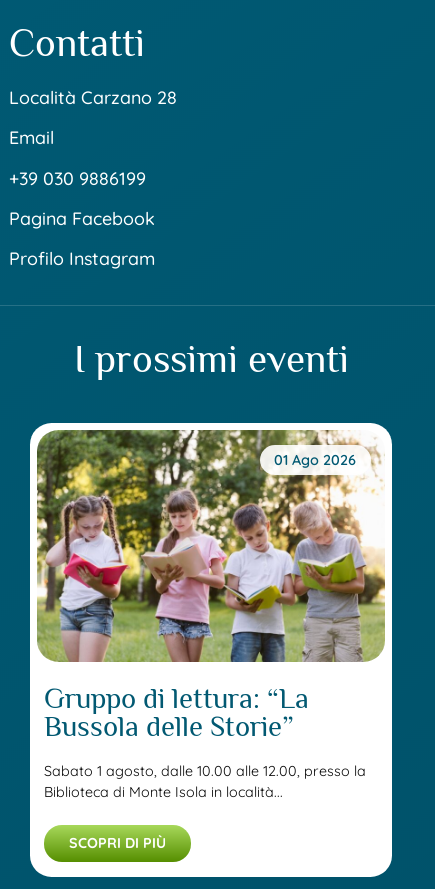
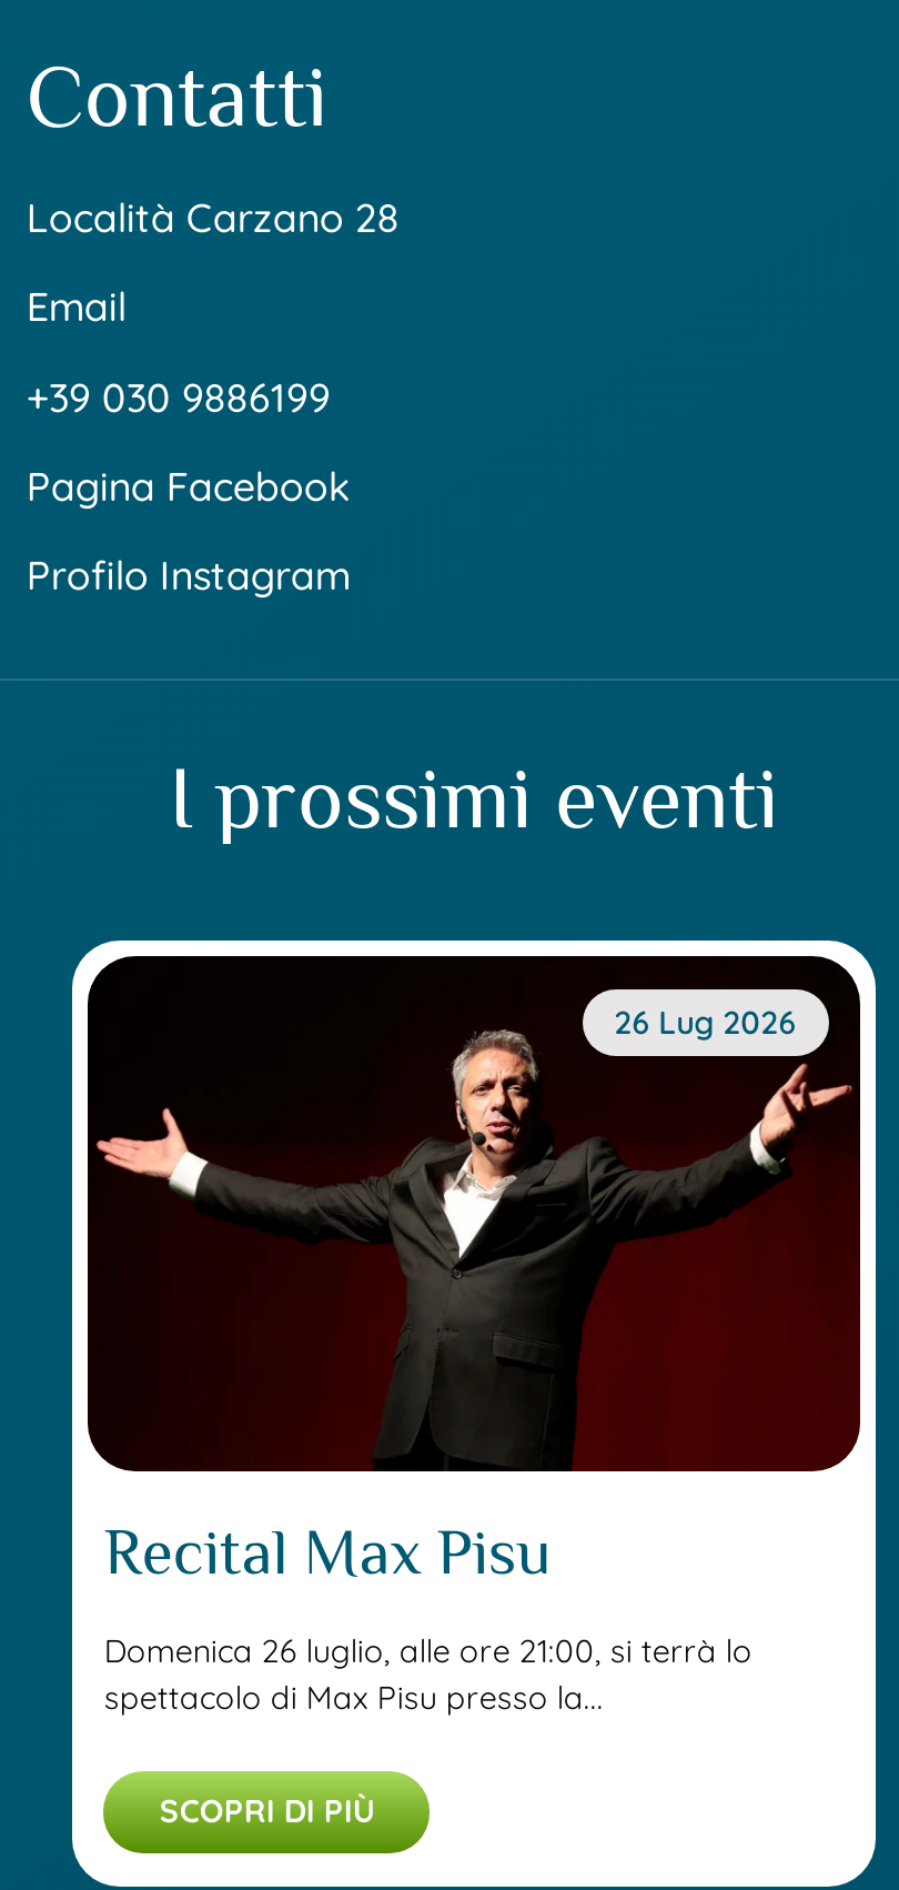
- [image]
- 01 Ago 2026
+ [image]
+ 26 Lug 2026

- Gruppo di lettura: “La
- Bussola delle Storie”
+ Recital Max Pisu

- Sabato 1 agosto, dalle 10.00 alle 12.00, presso la
- Biblioteca di Monte Isola in località...
+ Domenica 26 luglio, alle ore 21:00, si terrà lo
+ spettacolo di Max Pisu presso la...
